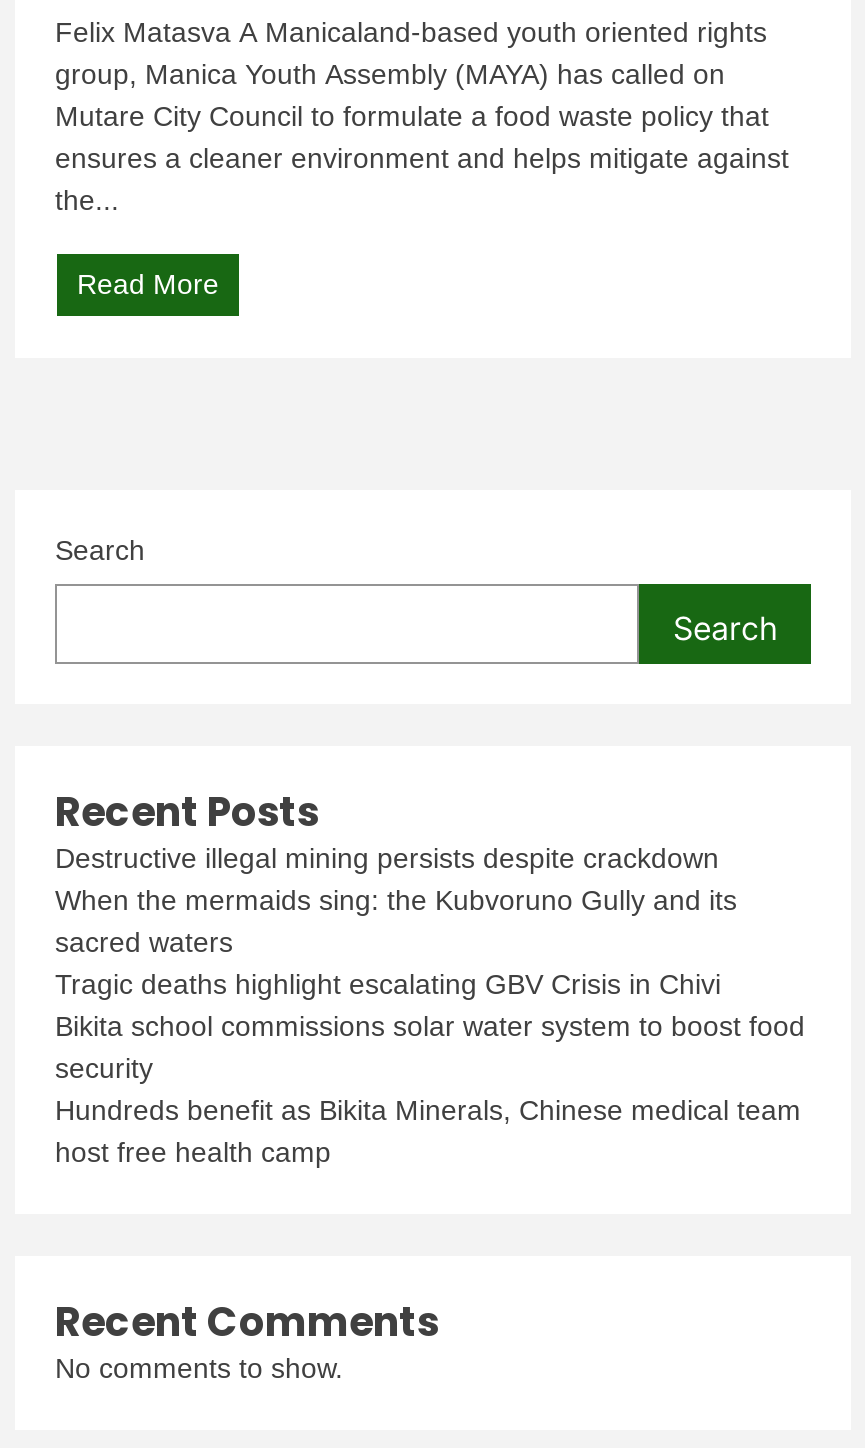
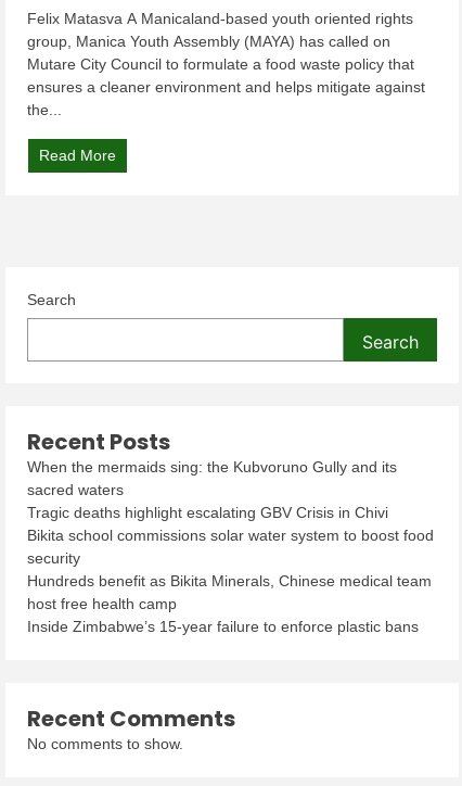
- Destructive illegal mining persists despite crackdown

moved up: When the mermaids sing: the Kubvoruno Gully and its | sacred waters | Tragic deaths highlight escalating GBV Crisis in Chivi | Bikita school commissions solar water system to boost food | security | Hundreds benefit as Bikita Minerals, Chinese medical team | host free health camp

+ Inside Zimbabwe’s 15-year failure to enforce plastic bans
